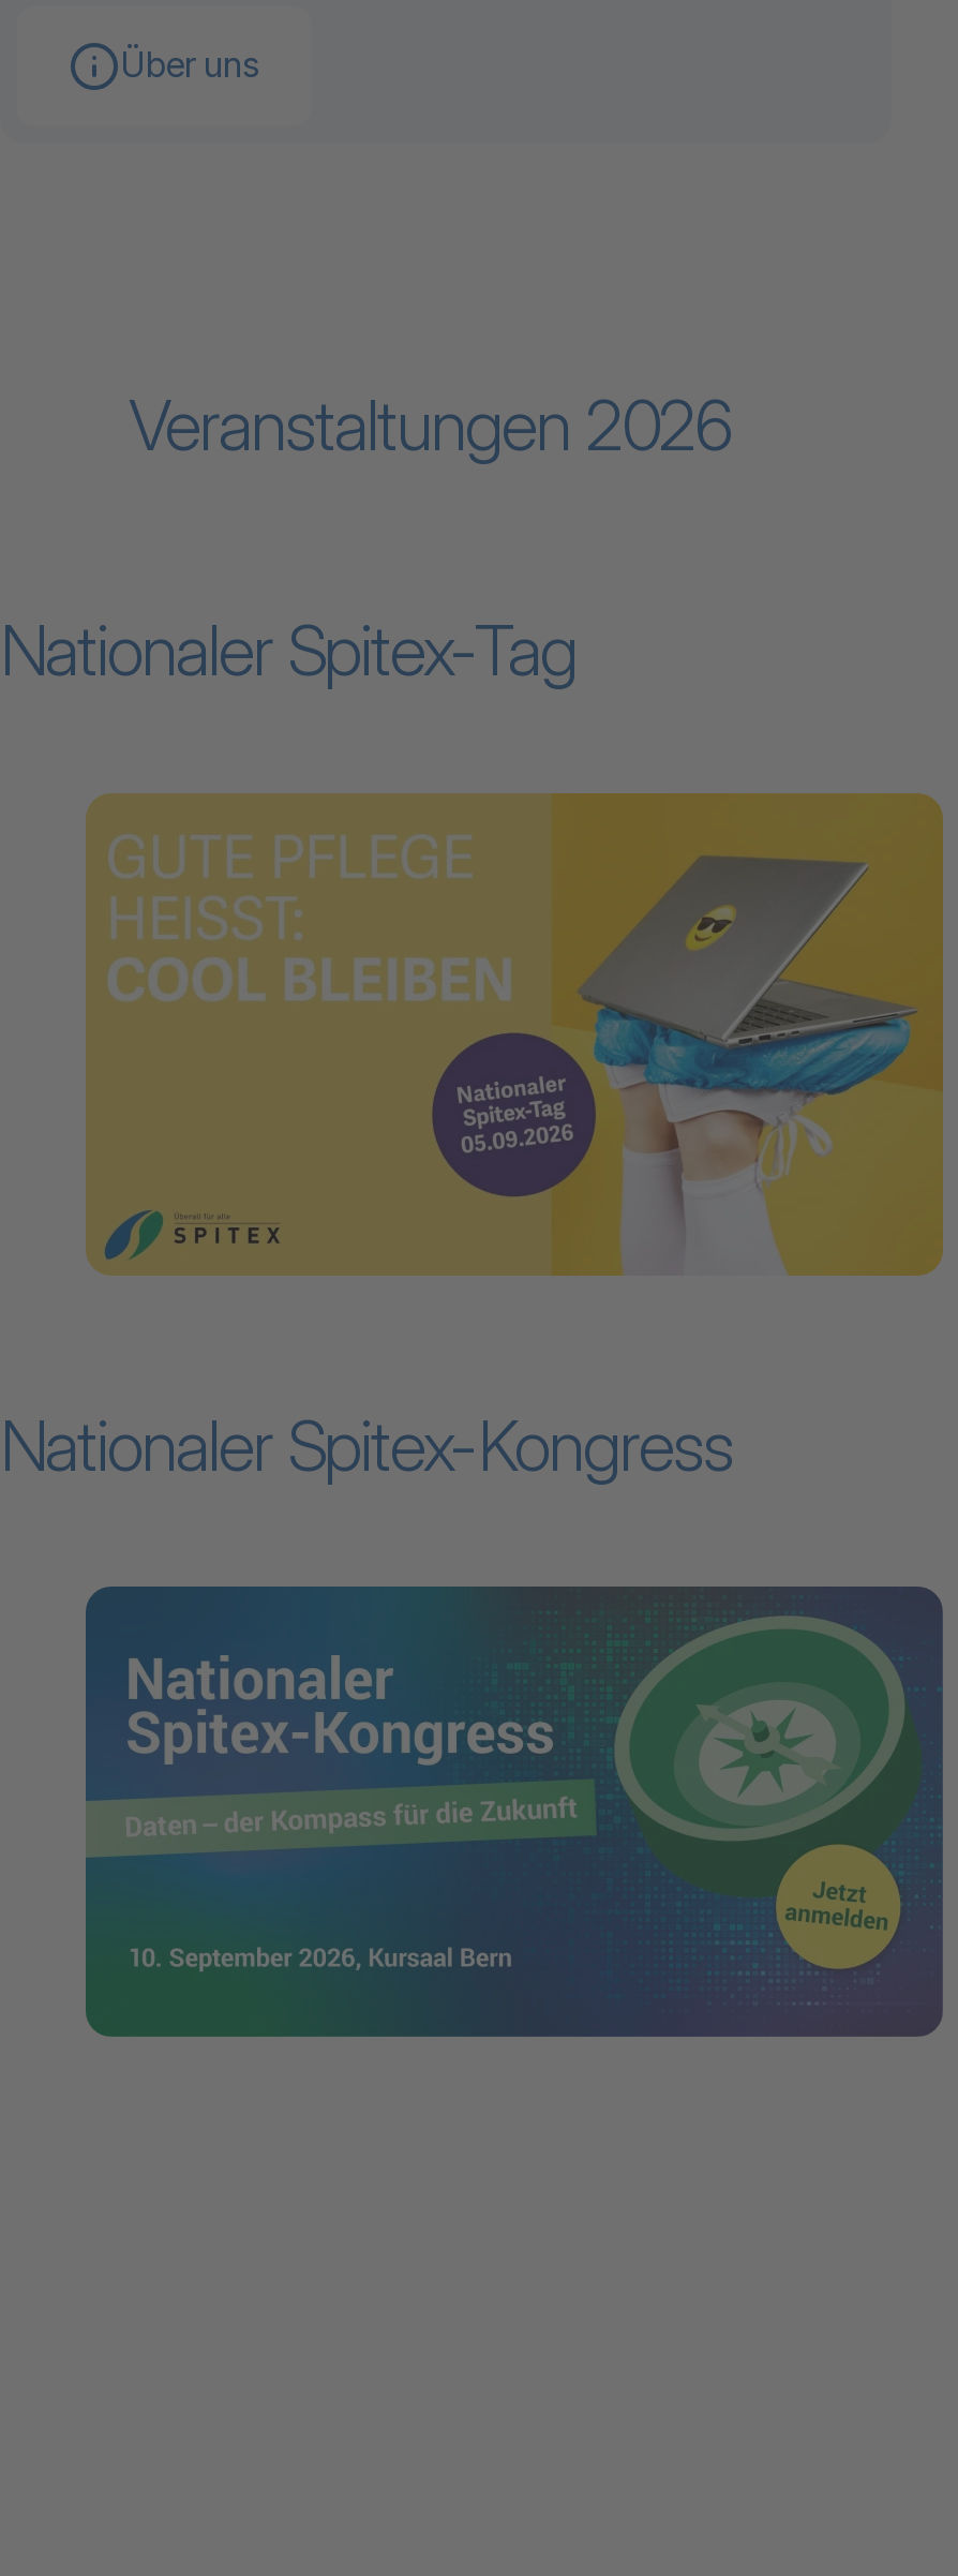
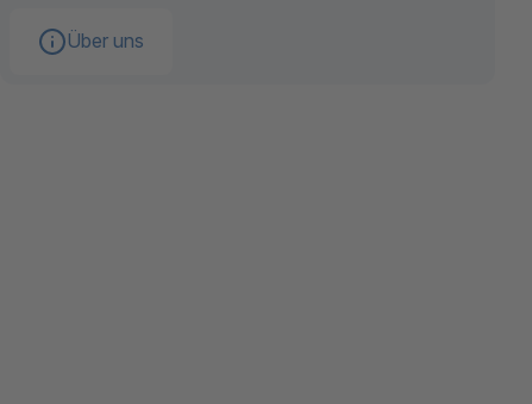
- Veranstaltungen 2026
- Nationaler Spitex-Tag

- [image]

- Nationaler Spitex-Kongress

- [image]
